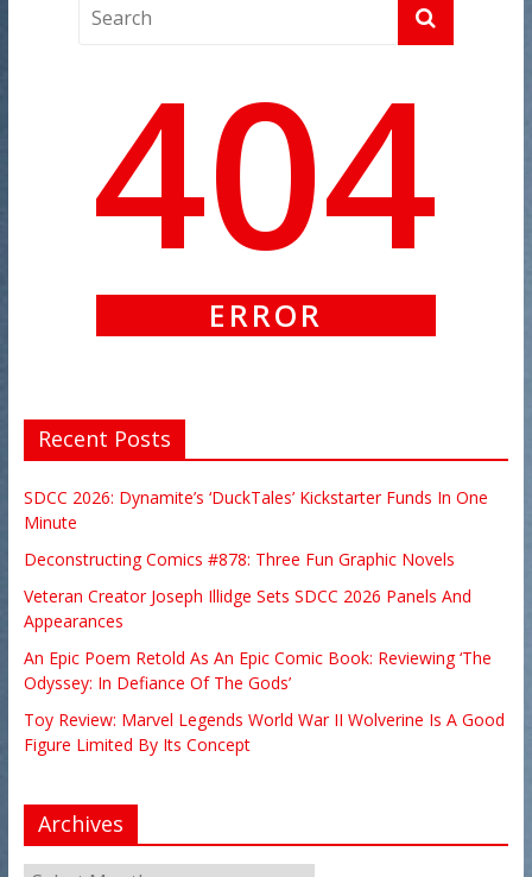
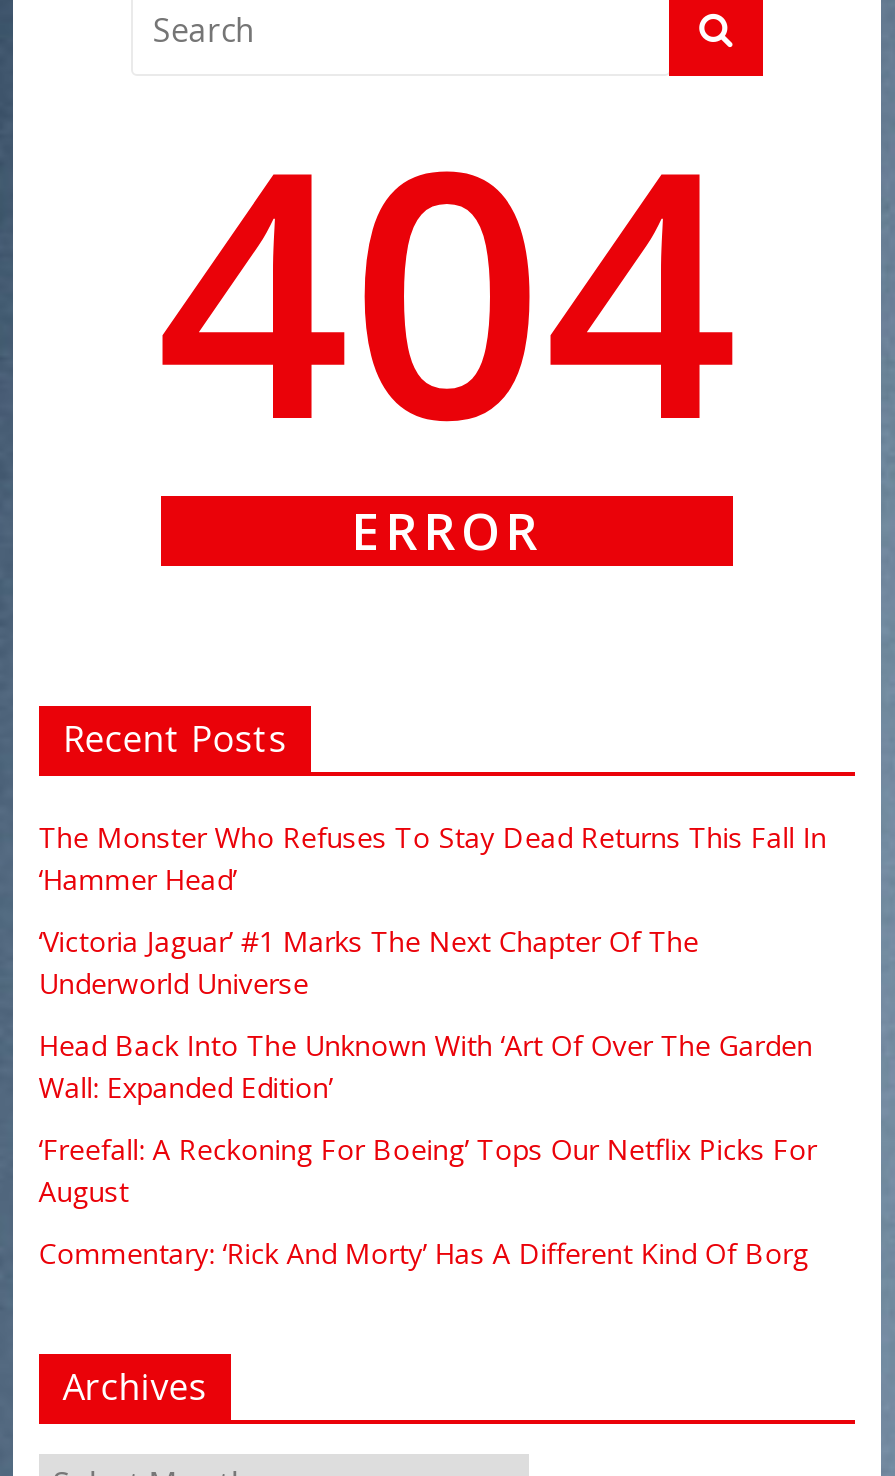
- SDCC 2026: Dynamite’s ‘DuckTales’ Kickstarter Funds In One
- Minute
+ The Monster Who Refuses To Stay Dead Returns This Fall In
+ ‘Hammer Head’

- Deconstructing Comics #878: Three Fun Graphic Novels
+ ‘Victoria Jaguar’ #1 Marks The Next Chapter Of The
+ Underworld Universe

- Veteran Creator Joseph Illidge Sets SDCC 2026 Panels And
- Appearances
+ Head Back Into The Unknown With ‘Art Of Over The Garden
+ Wall: Expanded Edition’

- An Epic Poem Retold As An Epic Comic Book: Reviewing ‘The
- Odyssey: In Defiance Of The Gods’
+ ‘Freefall: A Reckoning For Boeing’ Tops Our Netflix Picks For
+ August

- Toy Review: Marvel Legends World War II Wolverine Is A Good
- Figure Limited By Its Concept
+ Commentary: ‘Rick And Morty’ Has A Different Kind Of Borg
